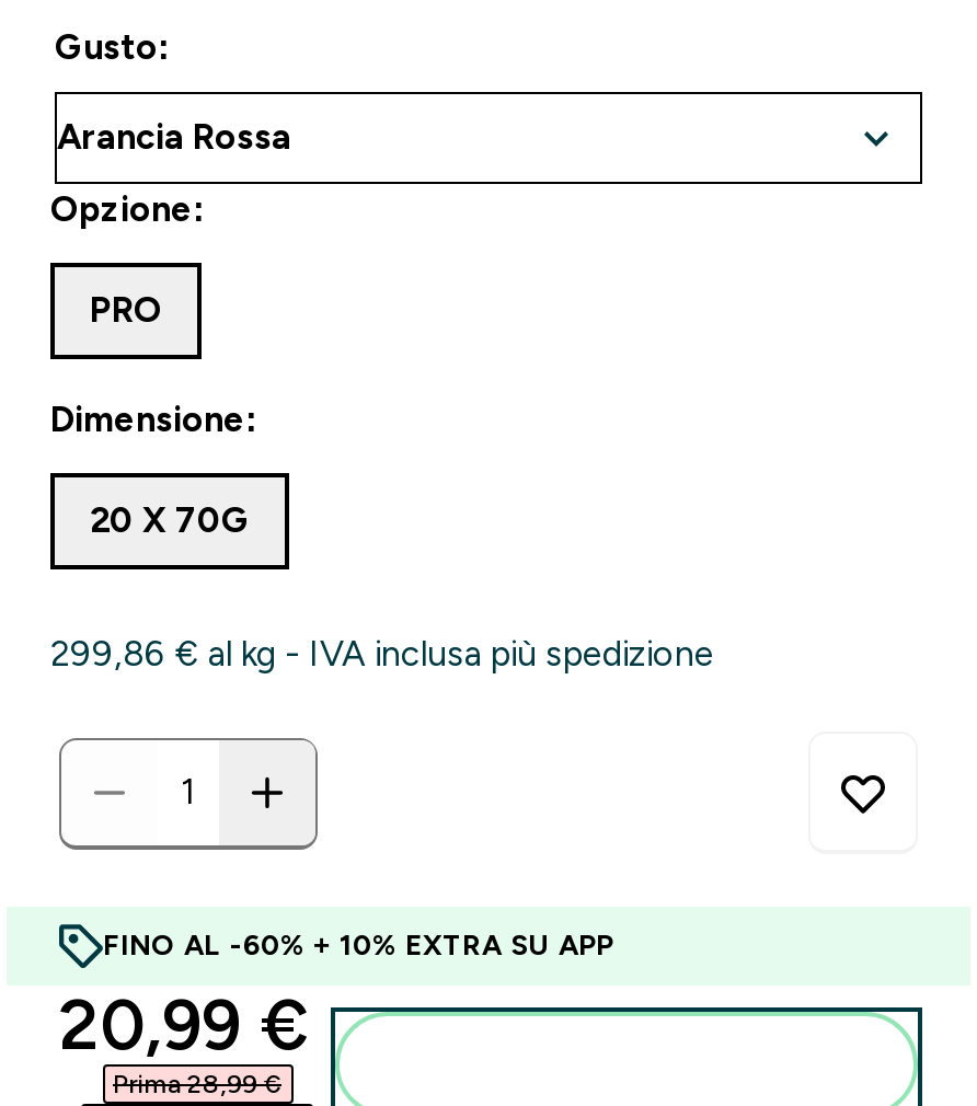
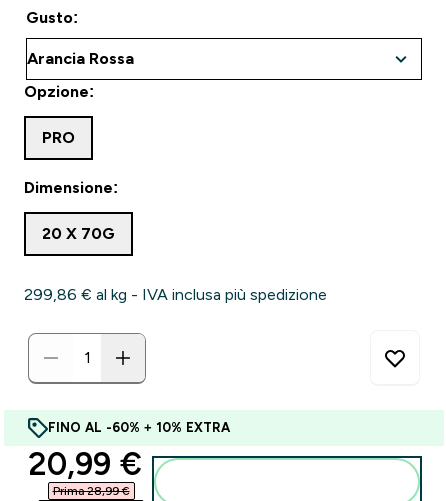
- FINO AL -60% + 10% EXTRA SU APP
+ FINO AL -60% + 10% EXTRA
